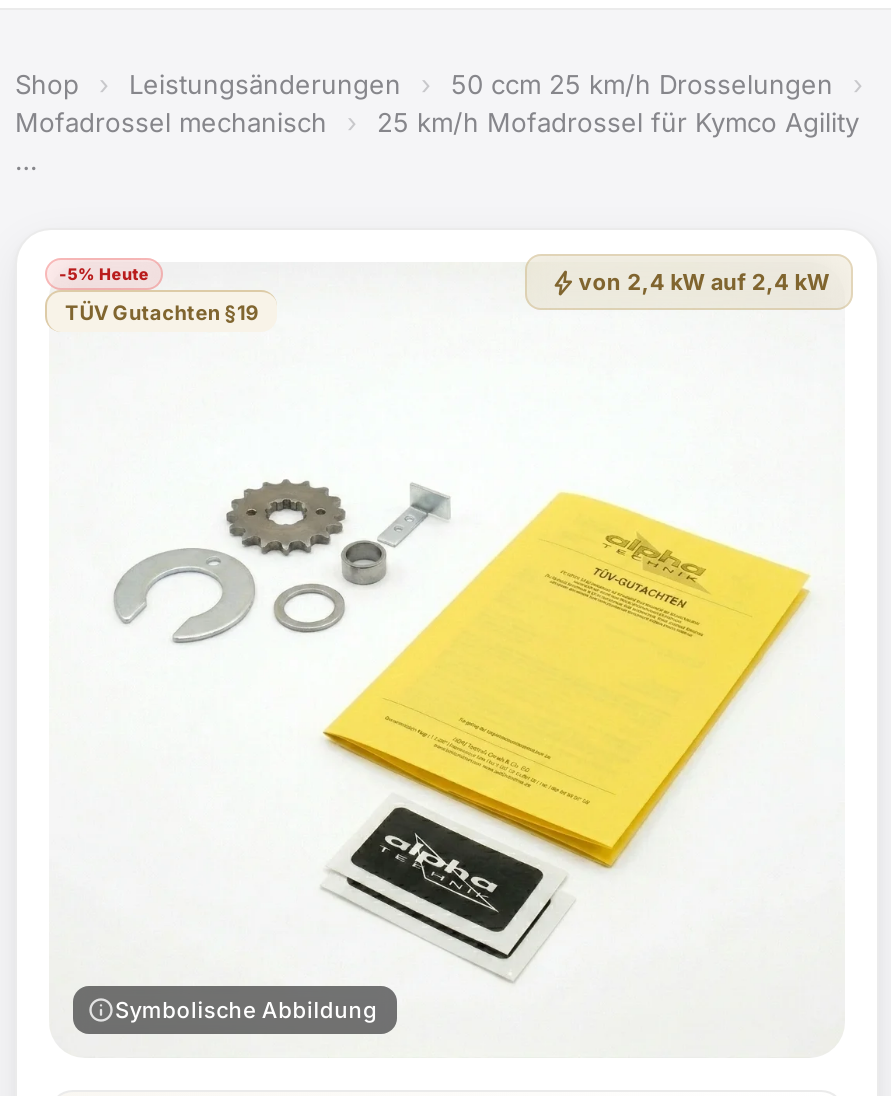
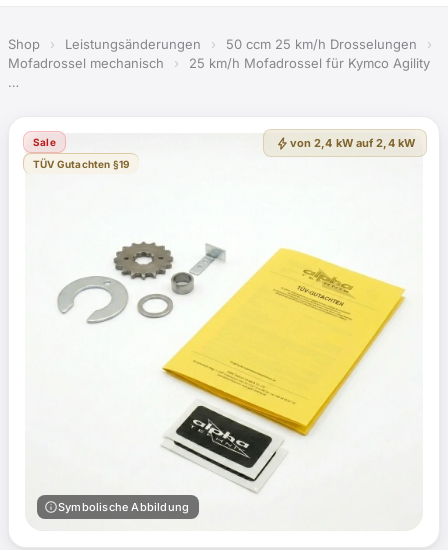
- -5% Heute
+ Sale
